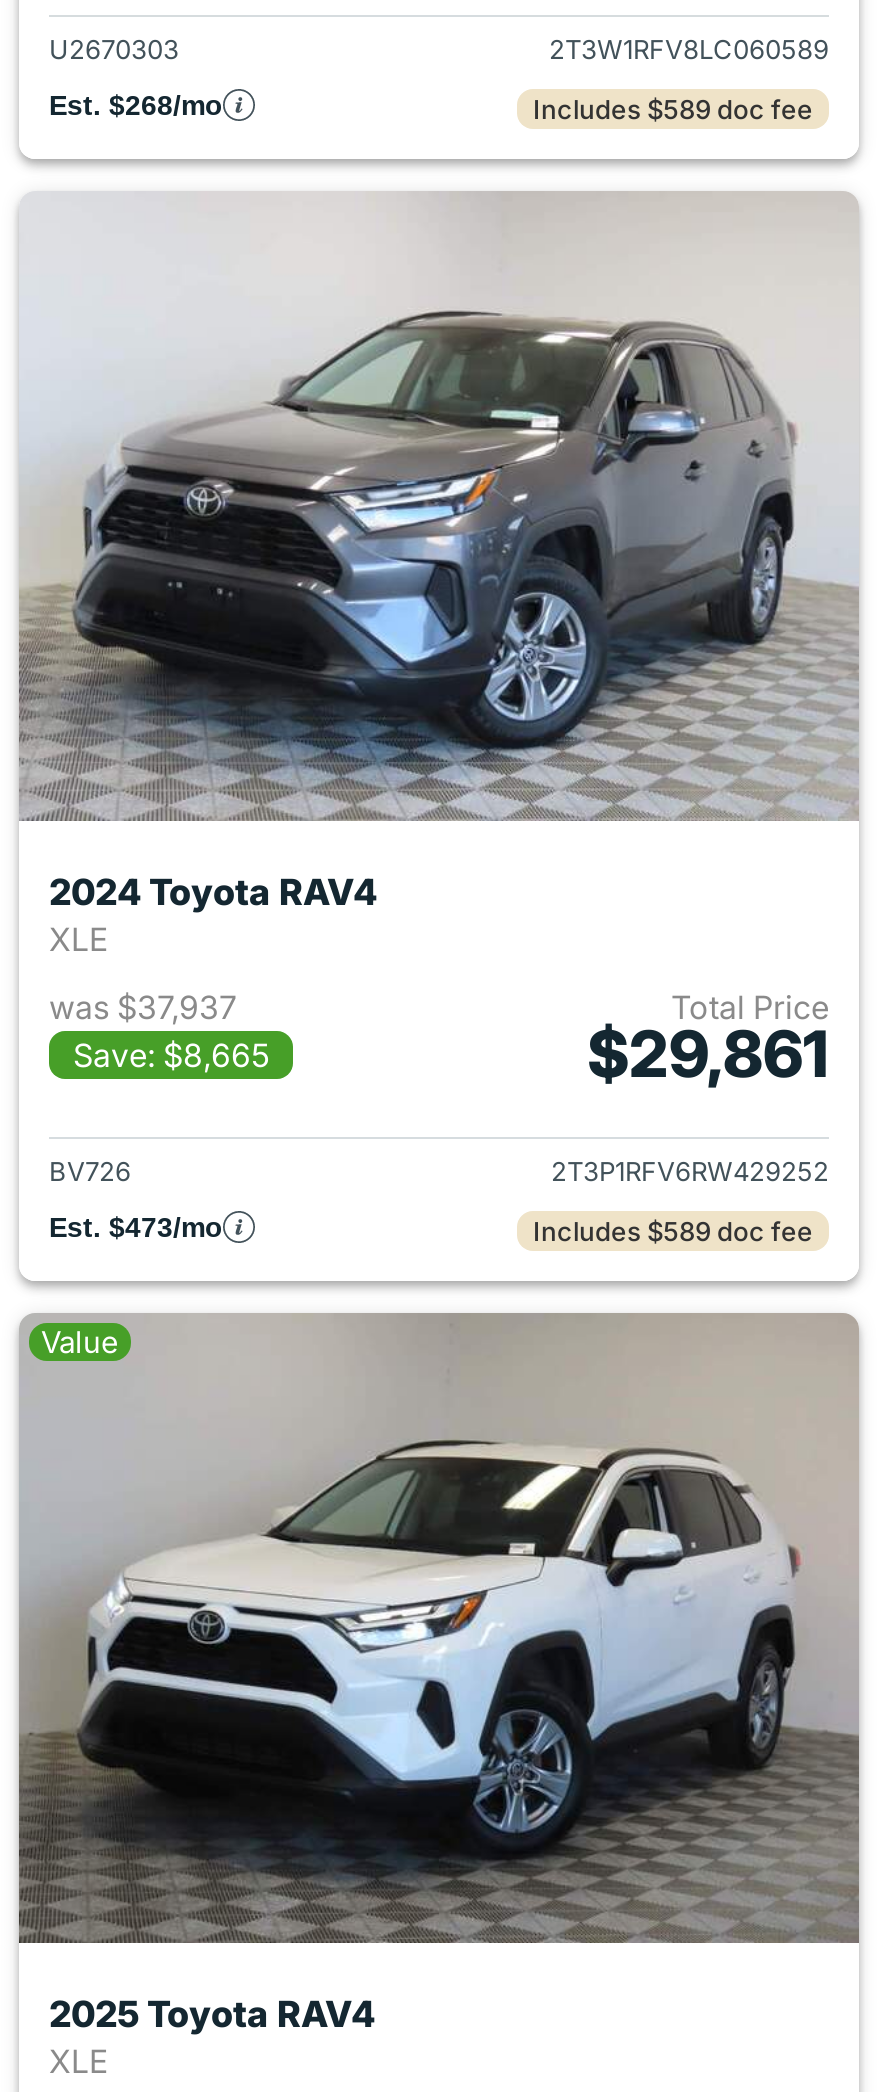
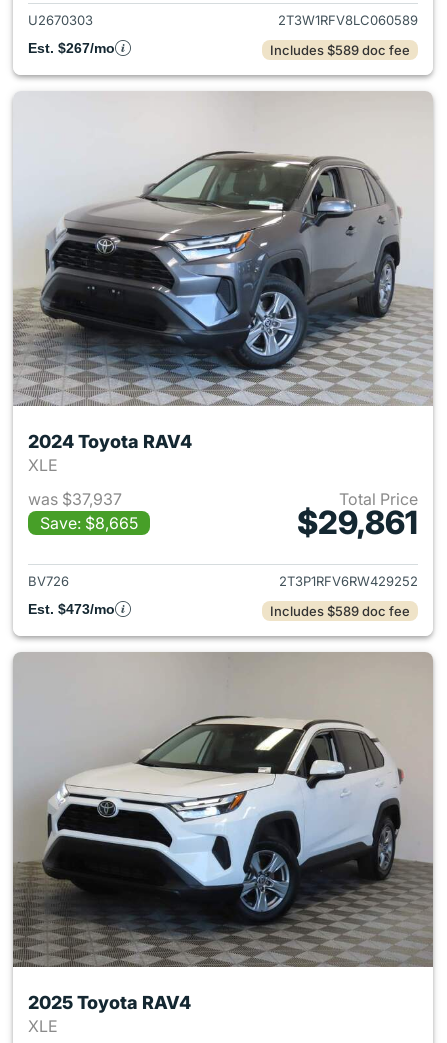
- Est. $268/mo
+ Est. $267/mo

- Value
